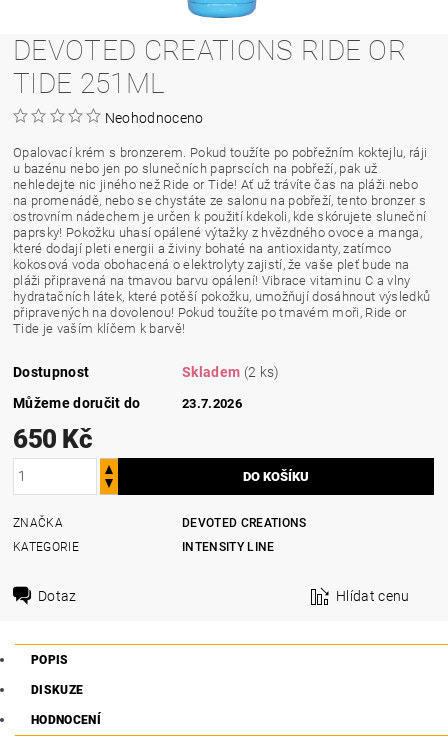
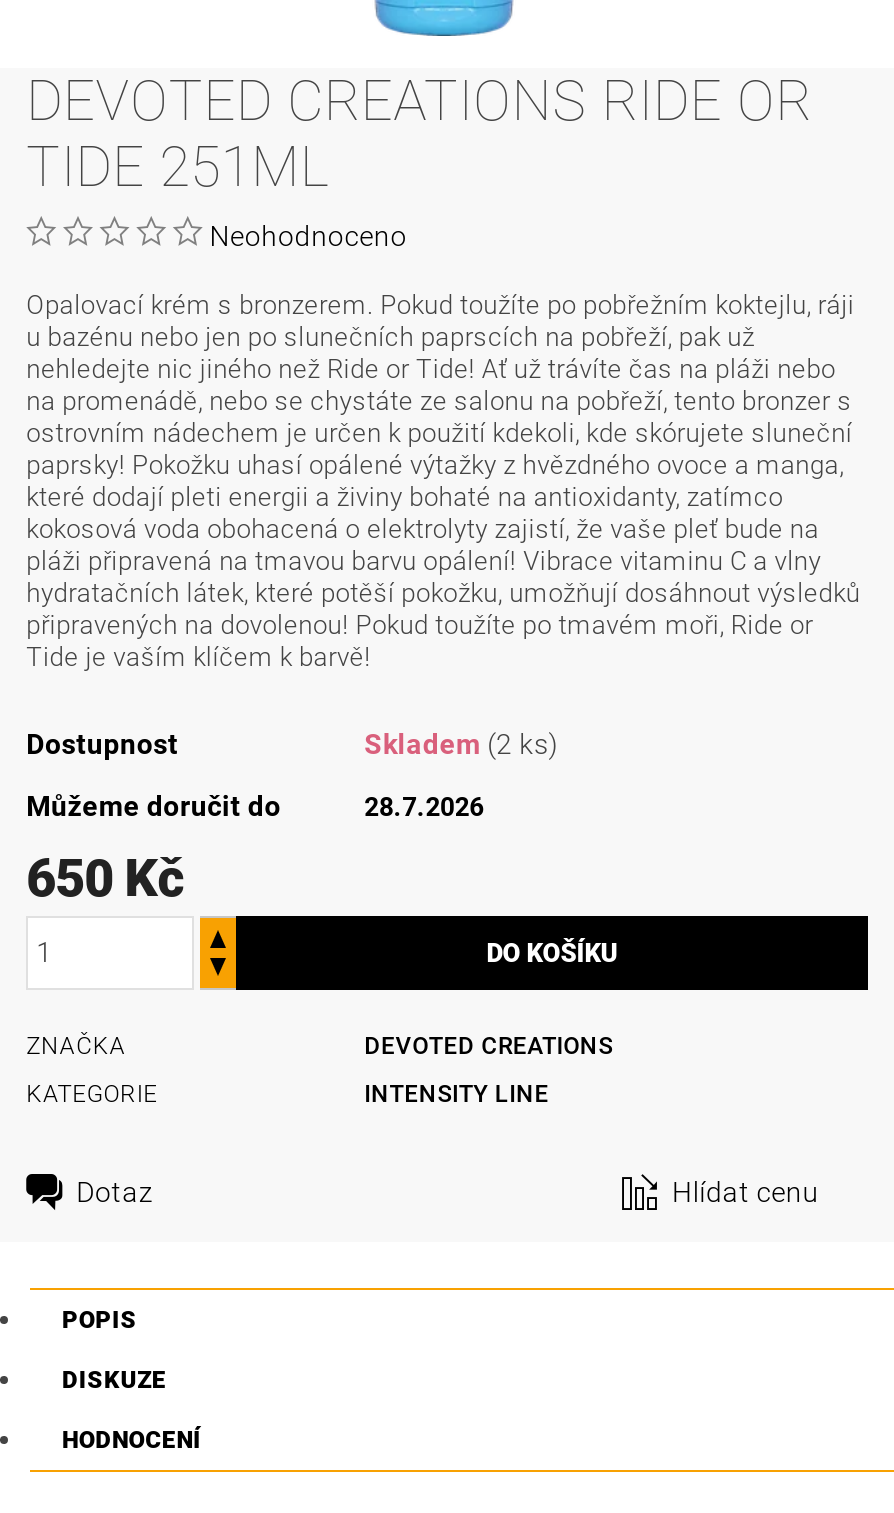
- 23.7.2026
+ 28.7.2026
